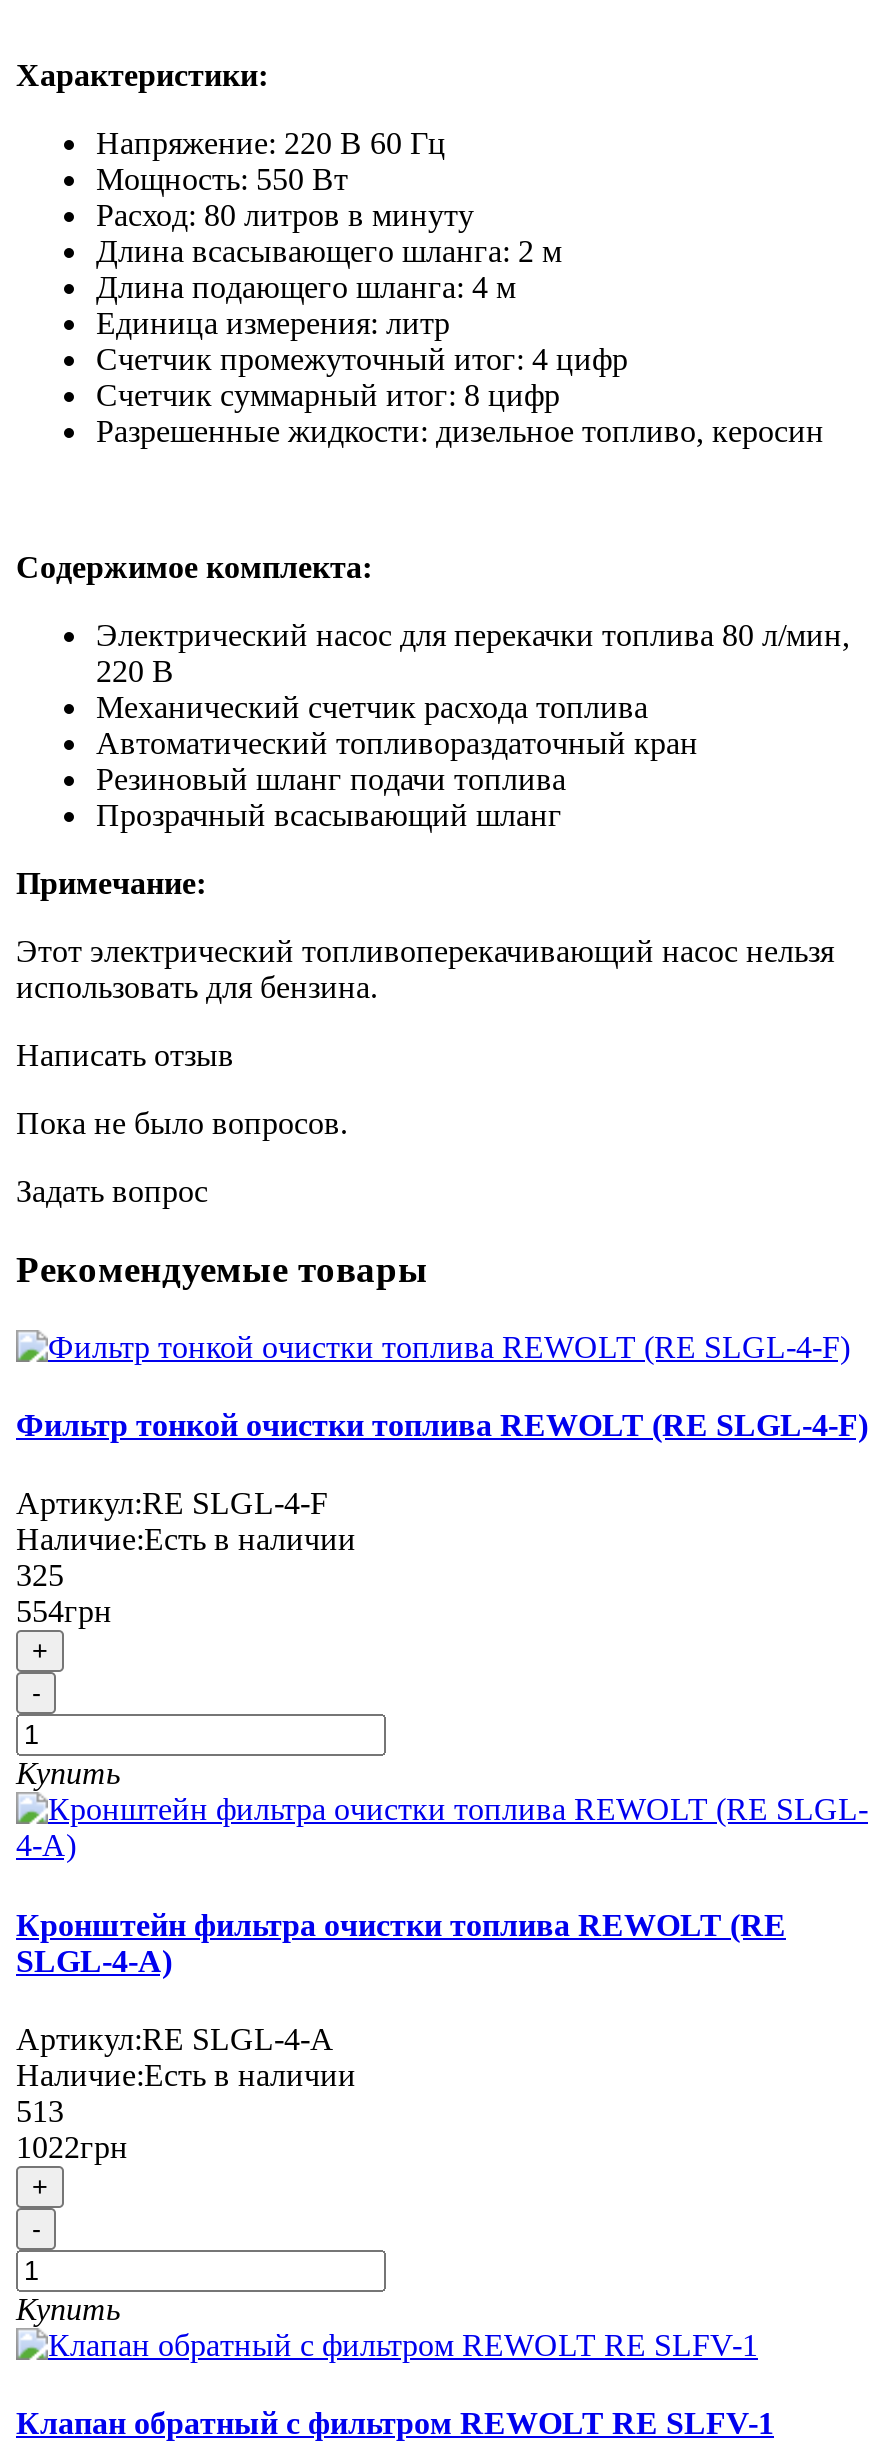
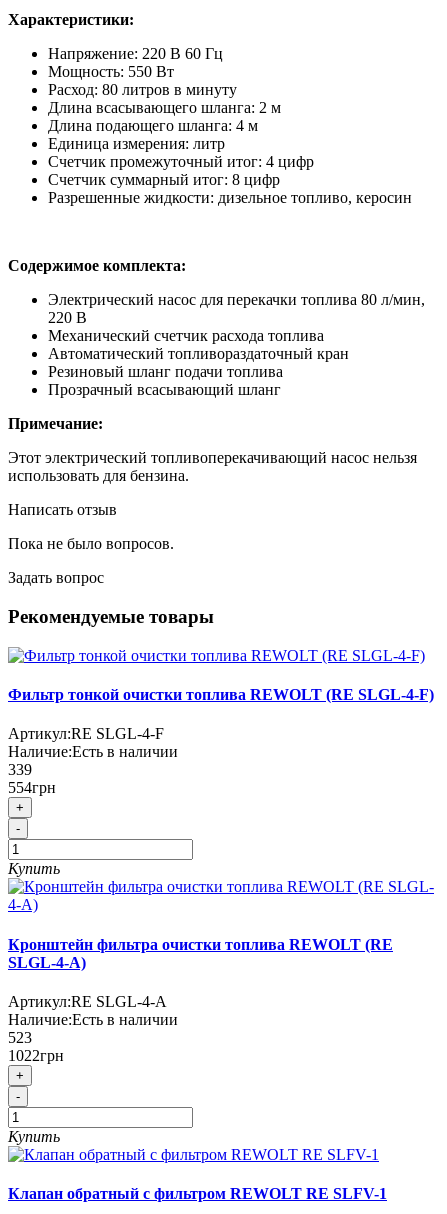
- 325
+ 339

- 513
+ 523
